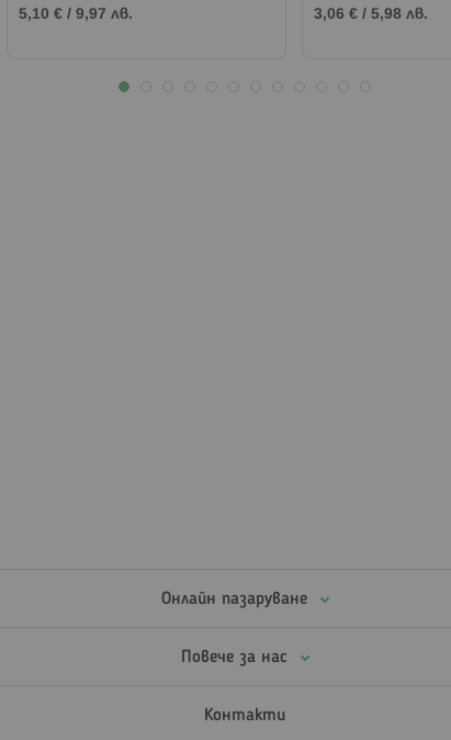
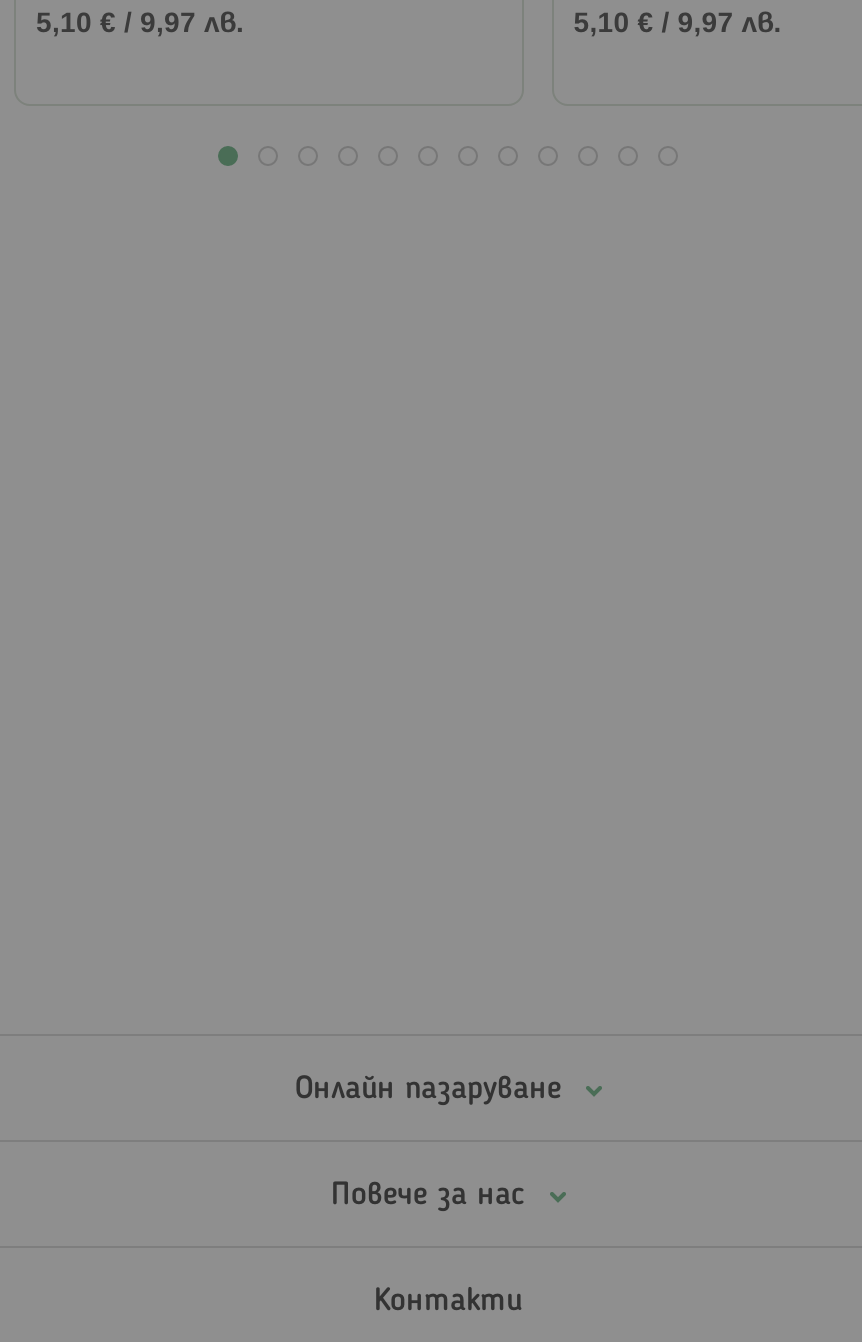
- 3,06 €/ 5,98 лв.
+ 5,10 €/ 9,97 лв.
